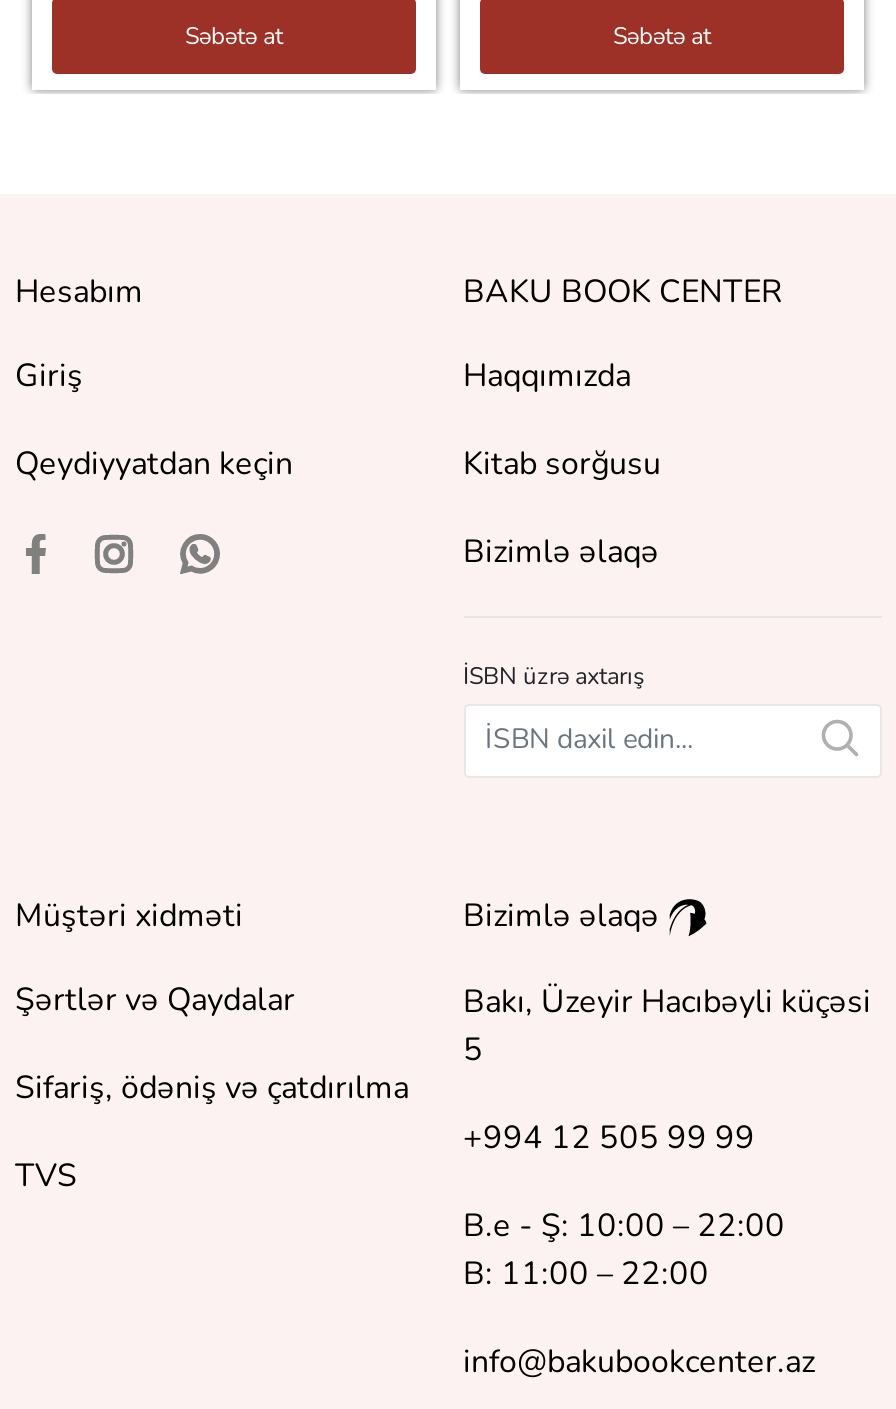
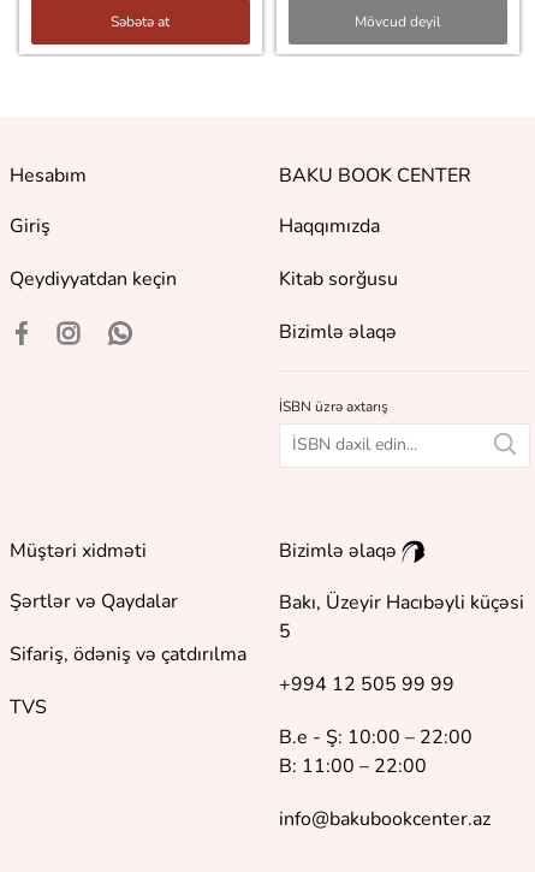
- Səbətə at
+ Mövcud deyil
